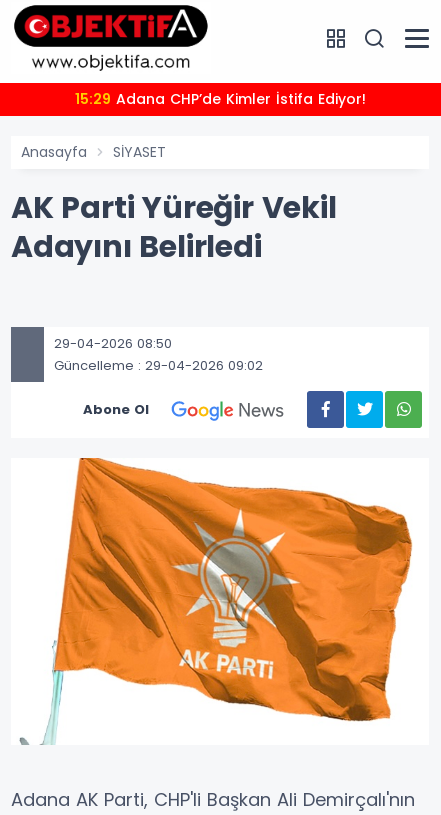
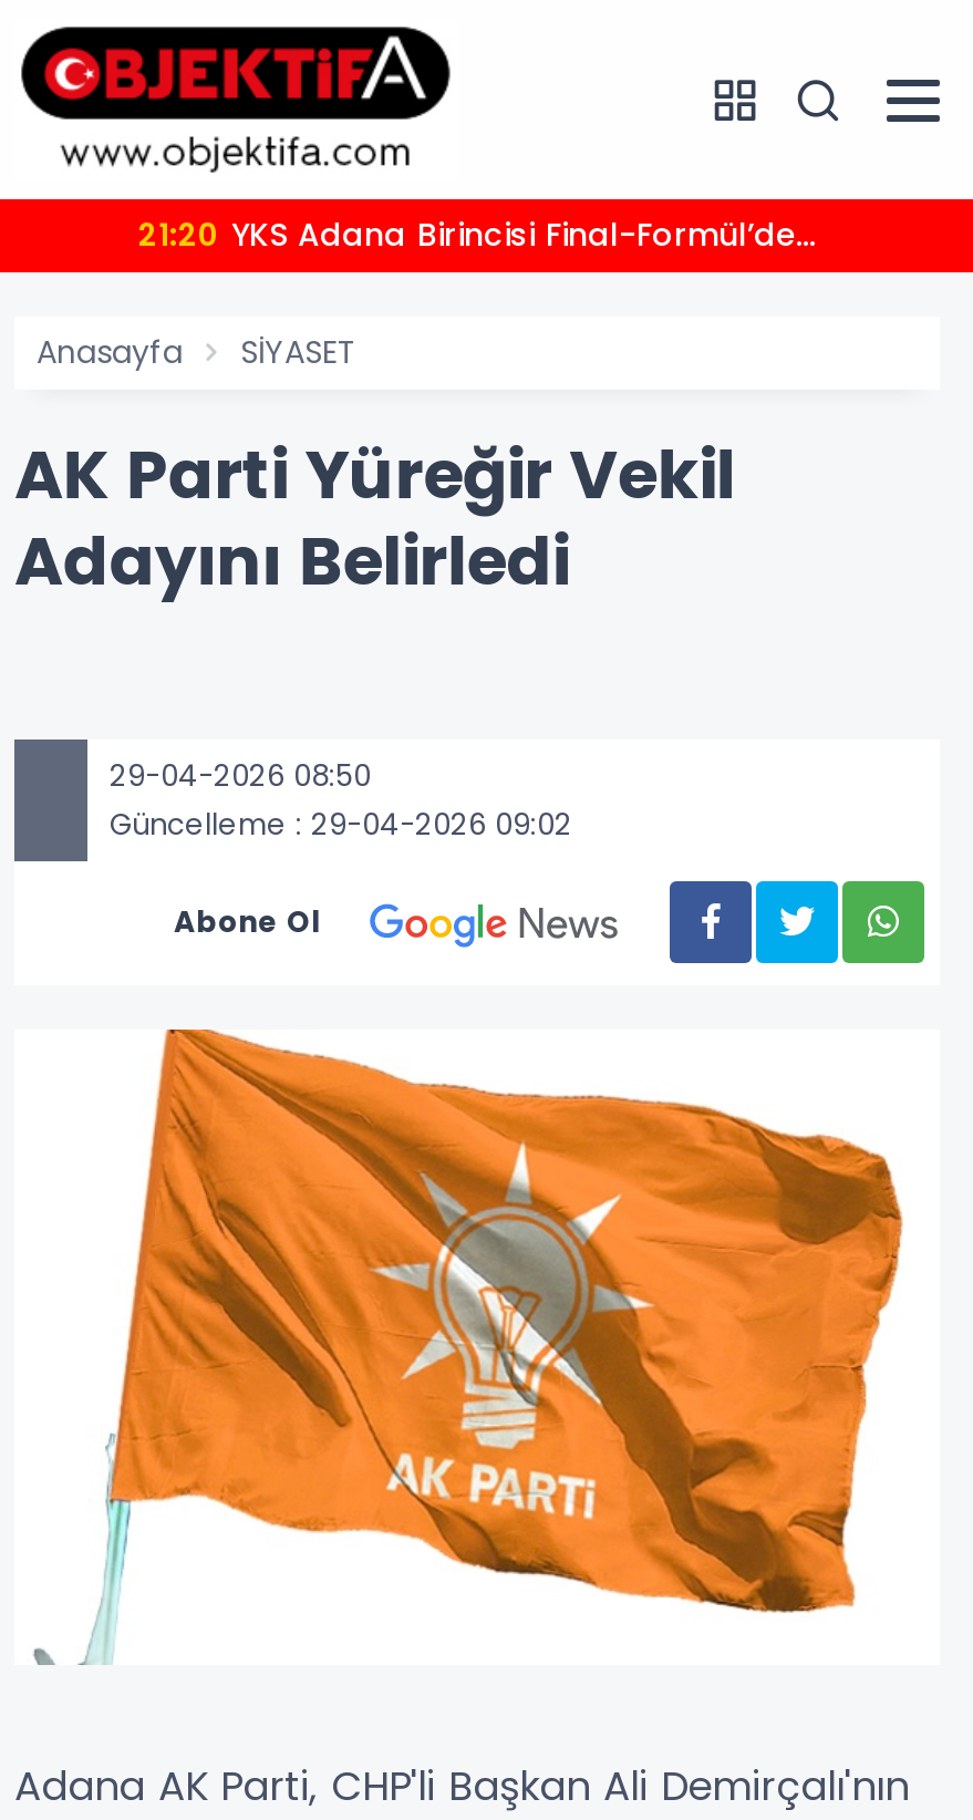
- 15:29 Adana CHP’de Kimler İstifa Ediyor!
+ 21:20 YKS Adana Birincisi Final-Formül’de…
